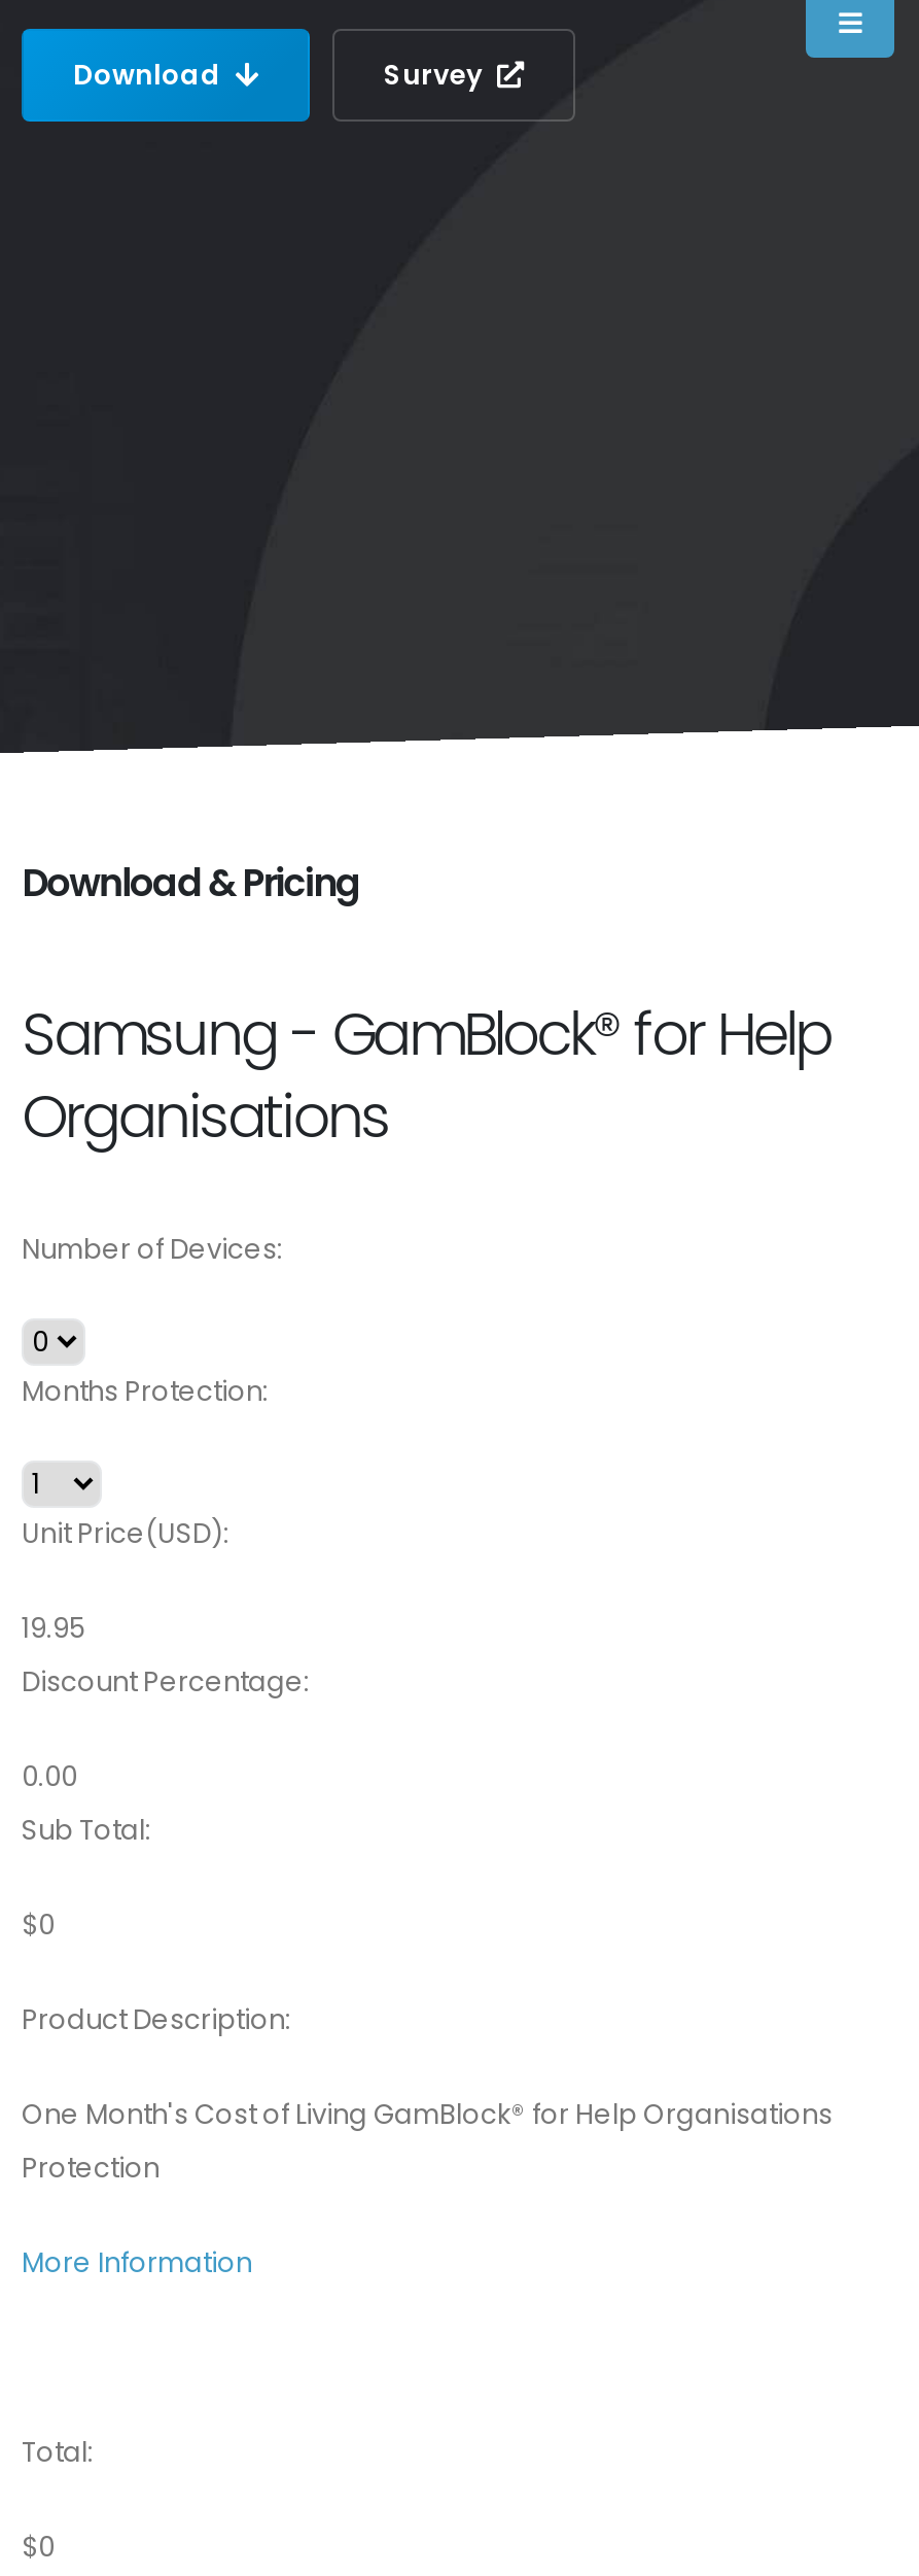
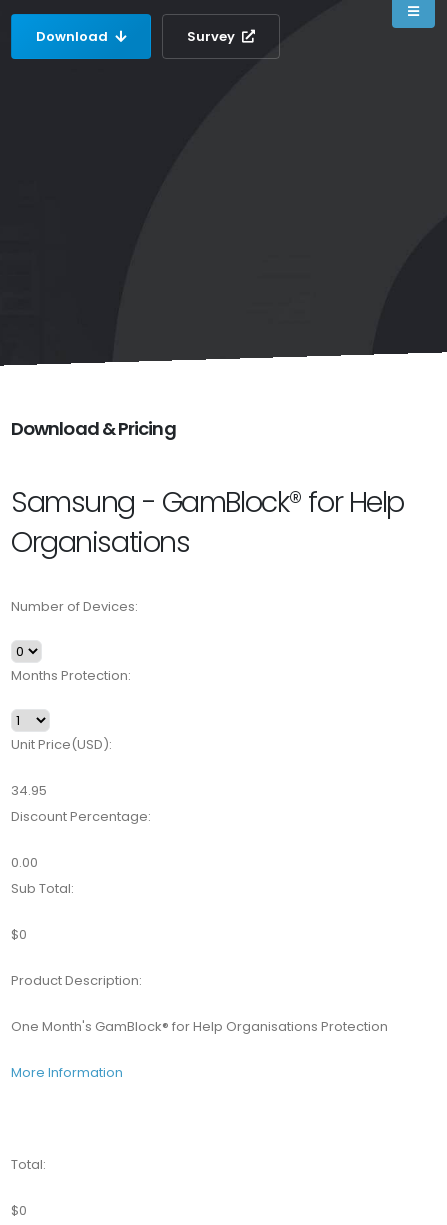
- 19.95
+ 34.95

- One Month's Cost of Living GamBlock® for Help Organisations
- Protection
+ One Month's GamBlock® for Help Organisations Protection
